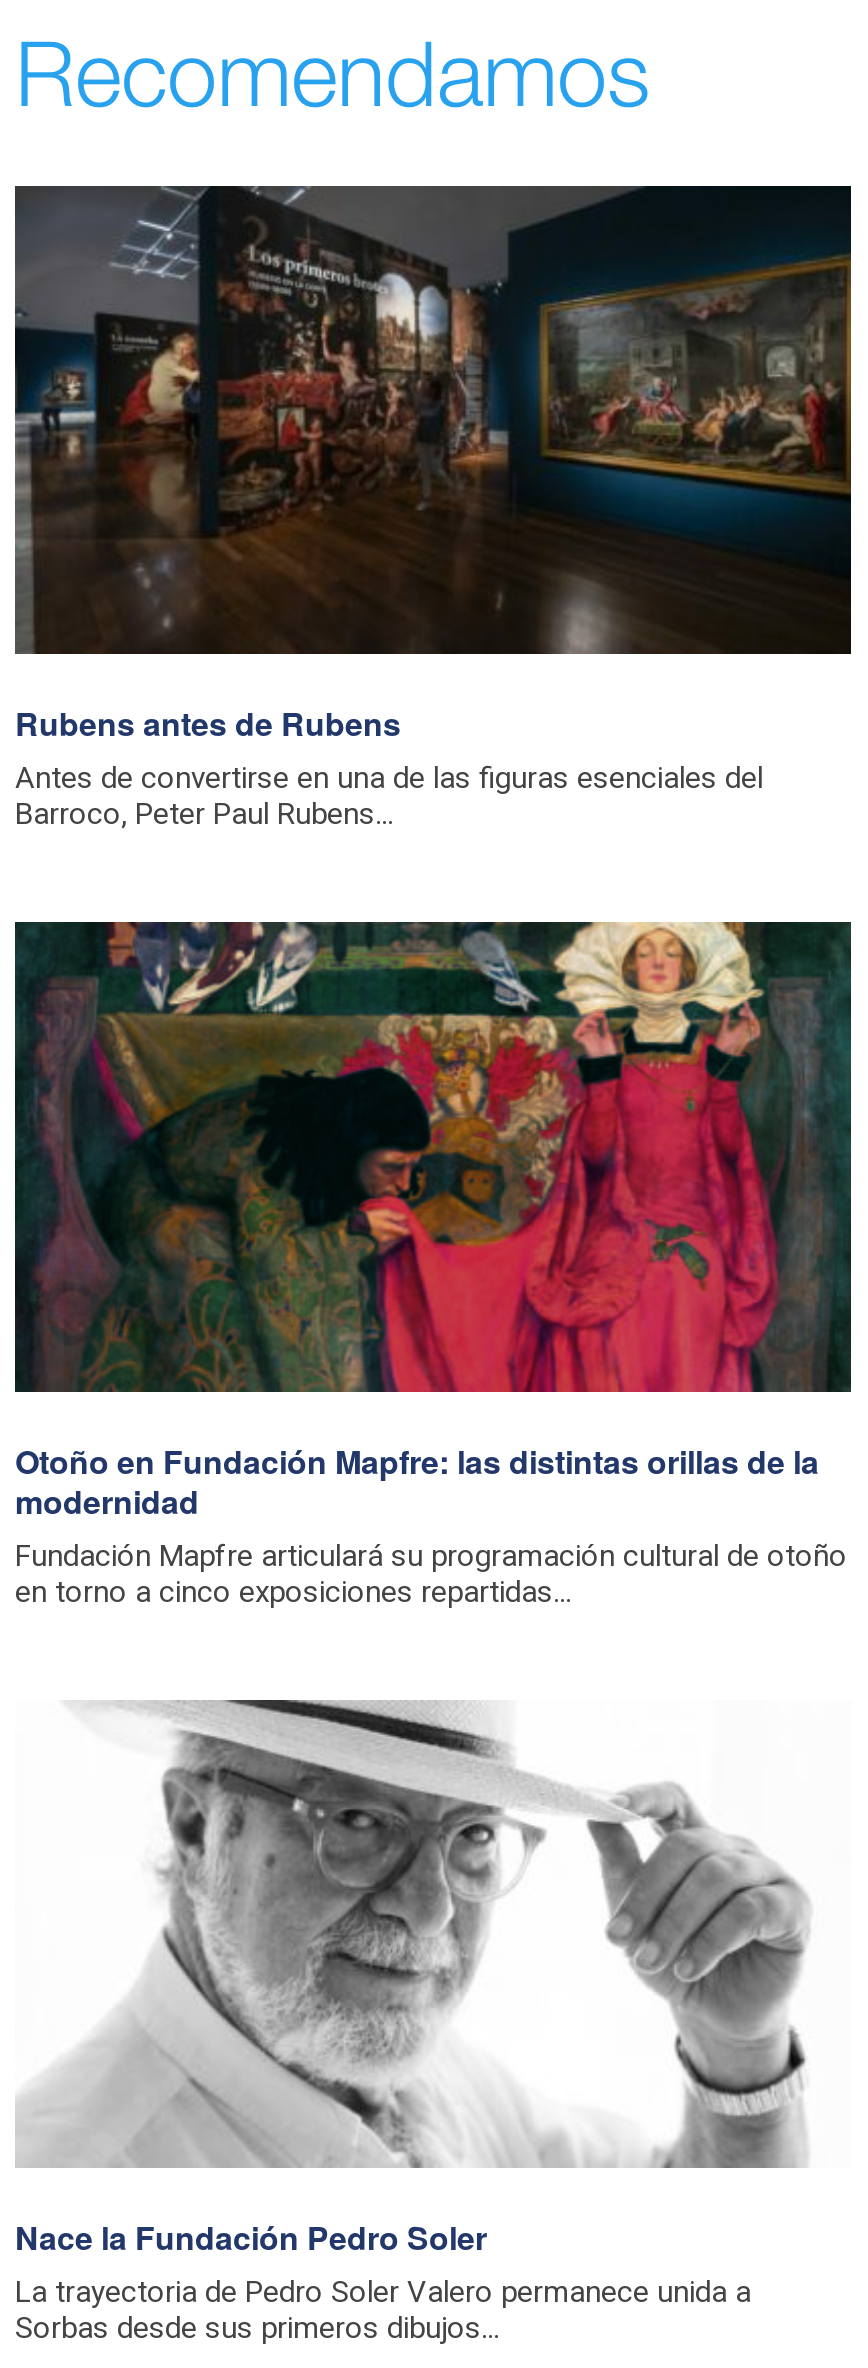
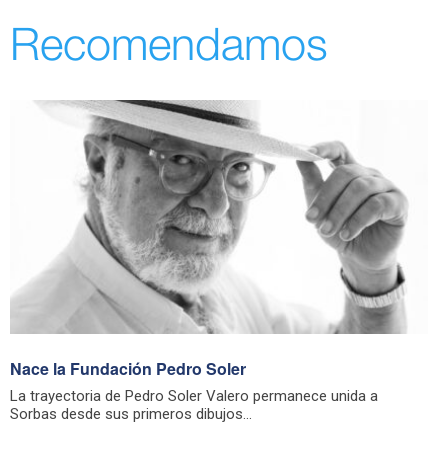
- [image]
- Rubens antes de Rubens
- Antes de convertirse en una de las figuras esenciales del
- Barroco, Peter Paul Rubens...

- [image]
- Otoño en Fundación Mapfre: las distintas orillas de la
- modernidad
- Fundación Mapfre articulará su programación cultural de otoño
- en torno a cinco exposiciones repartidas...
